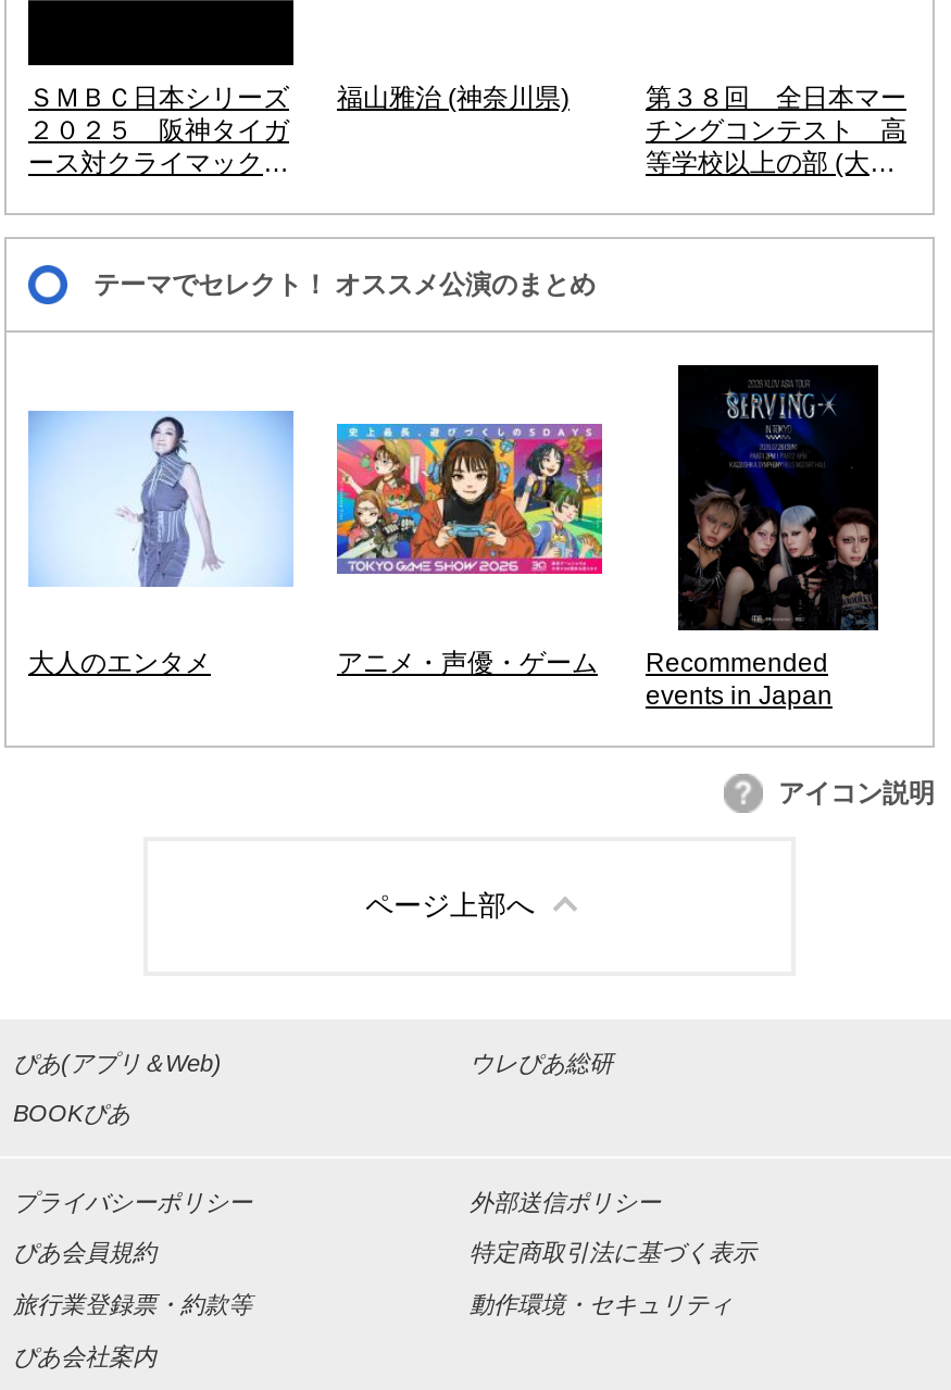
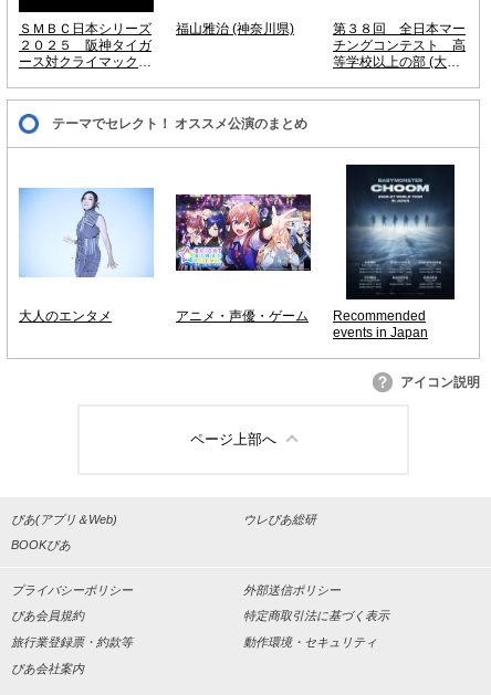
- [image]
+ [image]

- [image]
+ [image]
